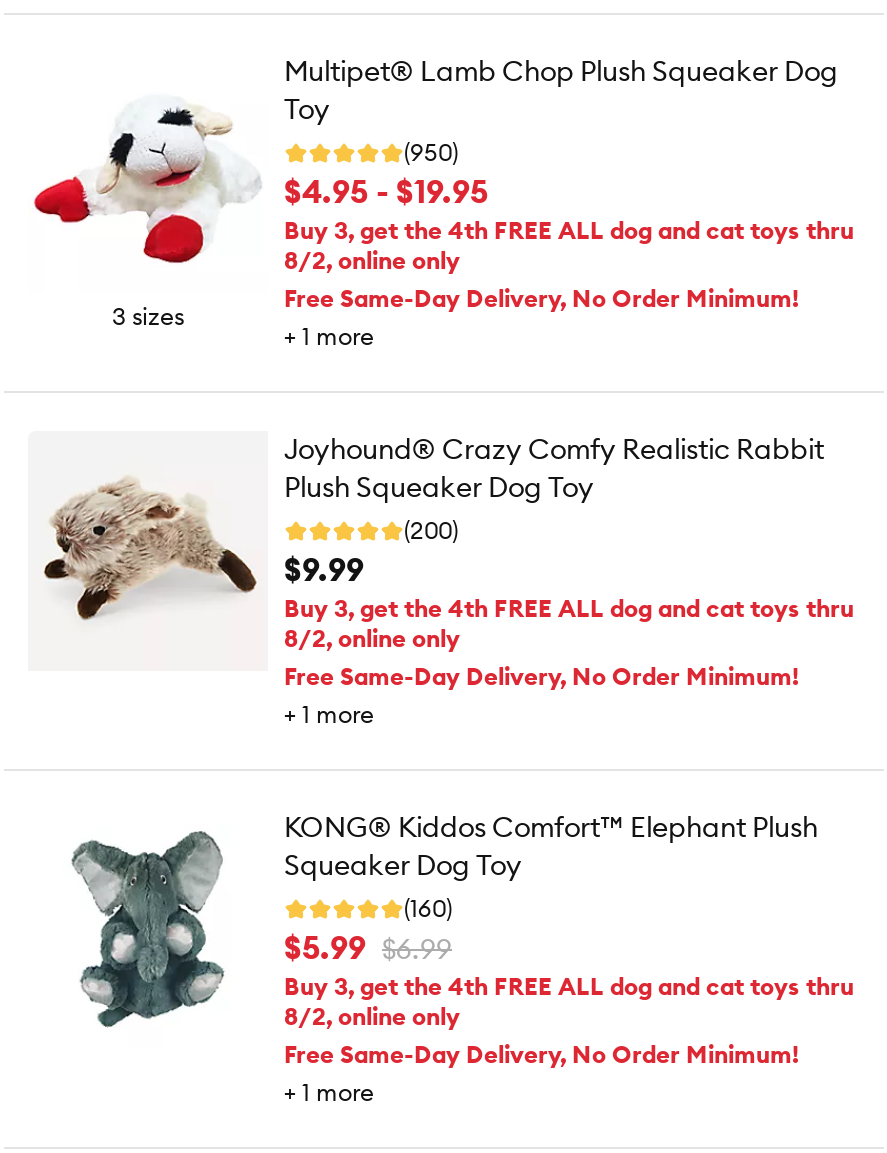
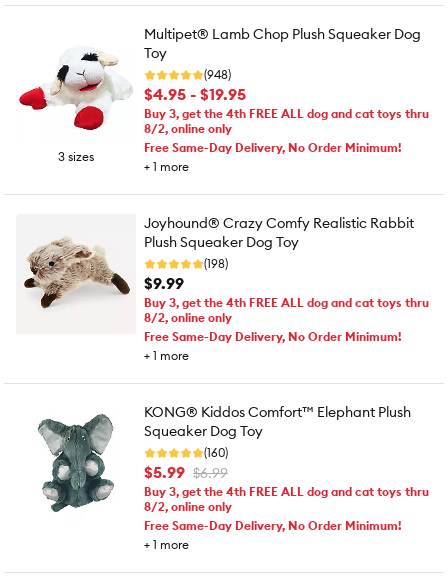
- (950)
+ (948)

- (200)
+ (198)
